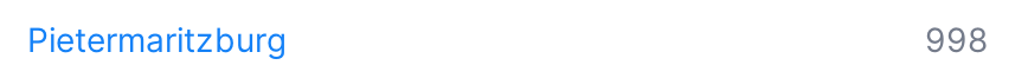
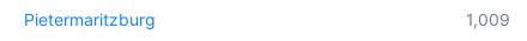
- 998
+ 1,009
